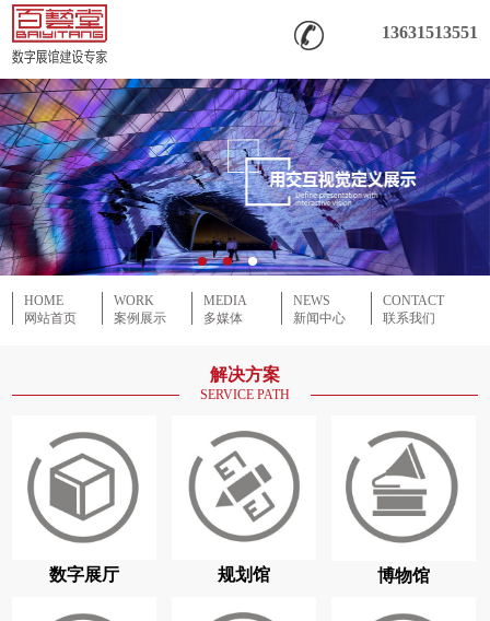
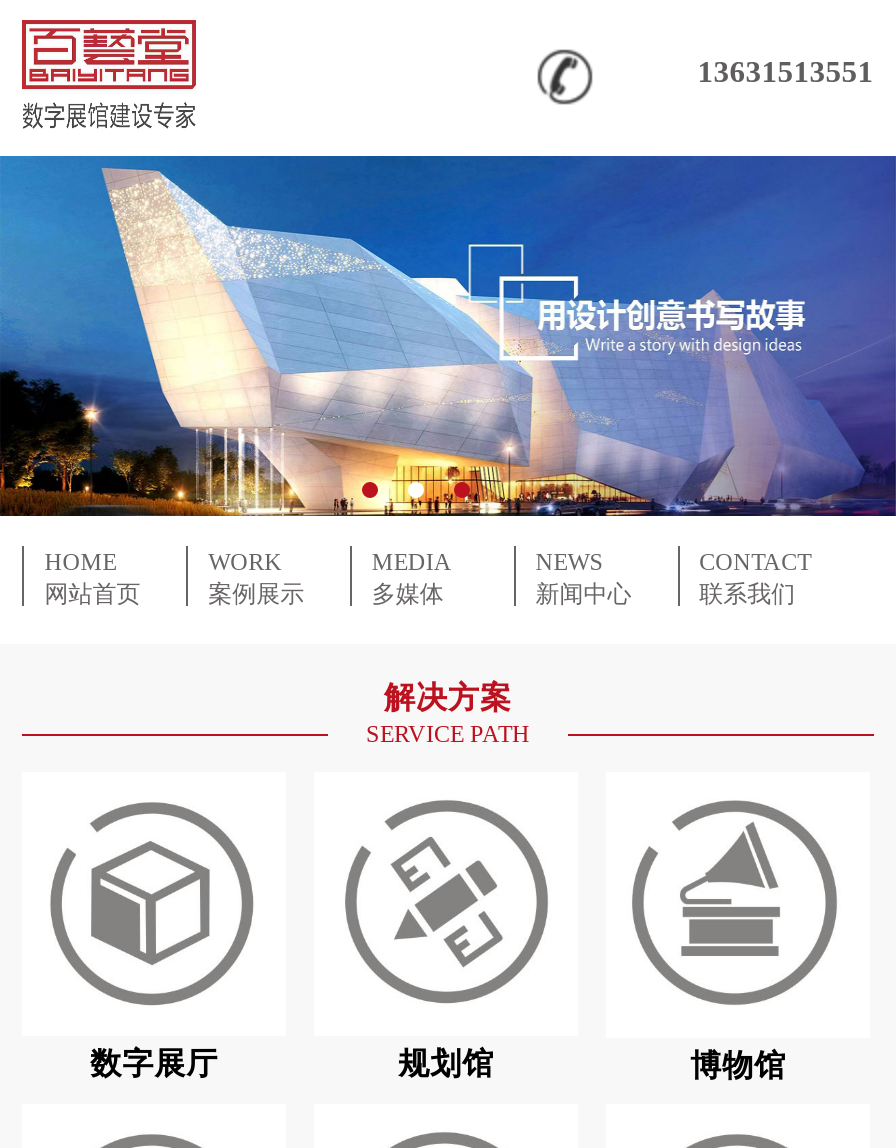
- [image]
+ [image]
